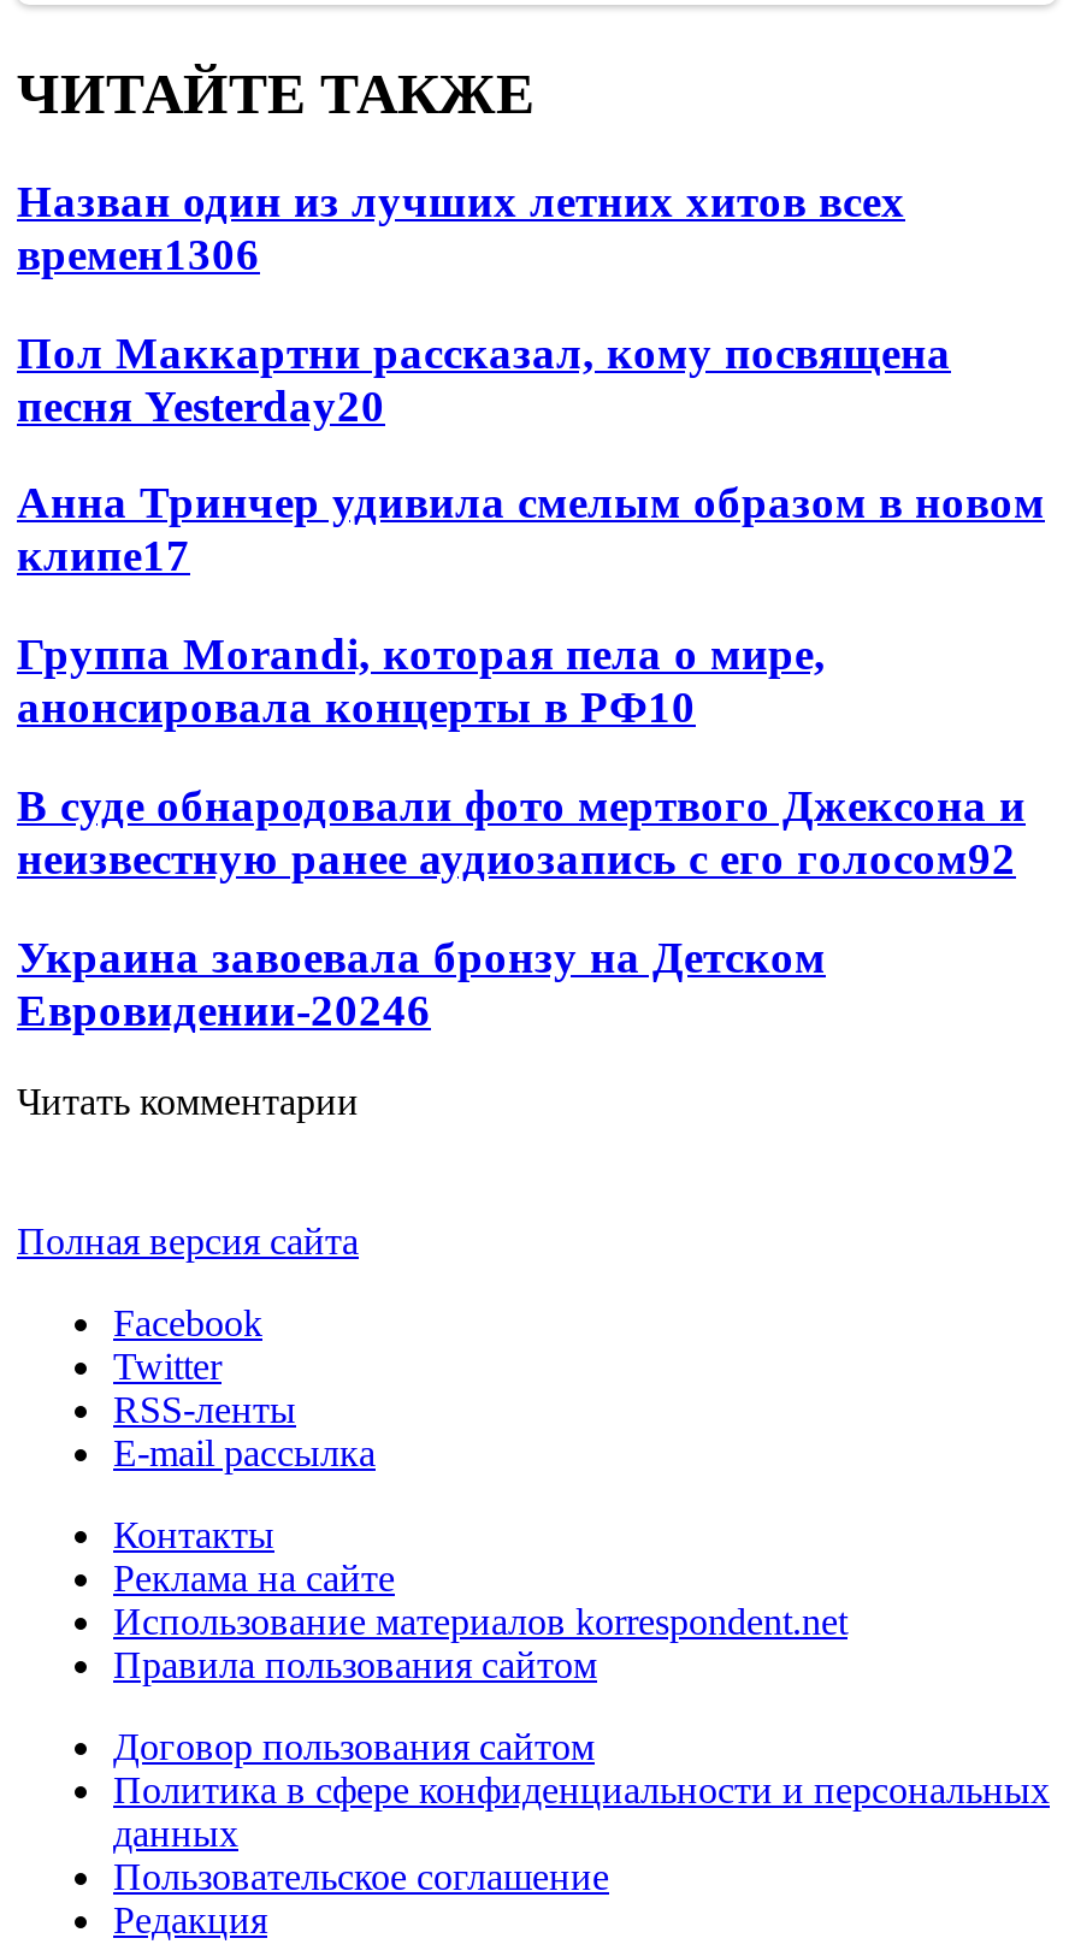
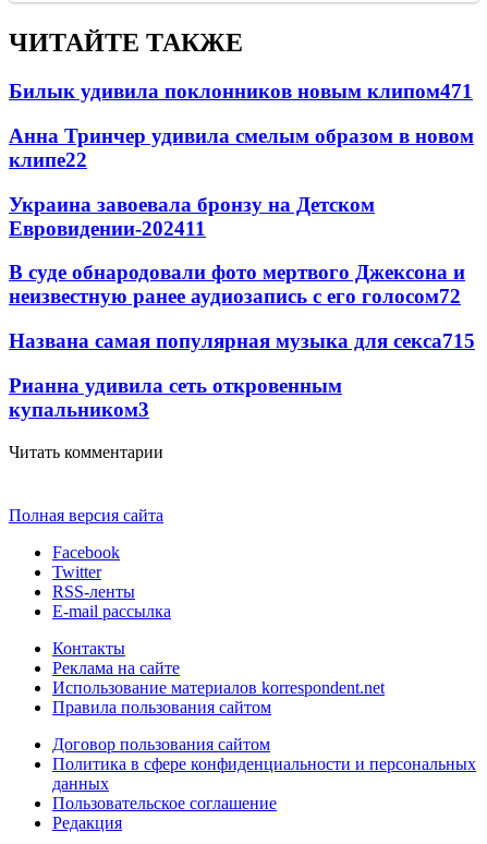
- Назван один из лучших летних хитов всех
- времен1306
- Пол Маккартни рассказал, кому посвящена
- песня Yesterday20
+ Билык удивила поклонников новым клипом471

moved up: Анна Тринчер удивила смелым образом в новом

- клипе17
- Группа Morandi, которая пела о мире,
- анонсировала концерты в РФ10
- неизвестную ранее аудиозапись с его голосом92
+ клипе22

moved down: В суде обнародовали фото мертвого Джексона и

moved up: Украина завоевала бронзу на Детском

- Евровидении-20246
+ Евровидении-202411
+ неизвестную ранее аудиозапись с его голосом72
+ Названа самая популярная музыка для секса715
+ Рианна удивила сеть откровенным
+ купальником3
